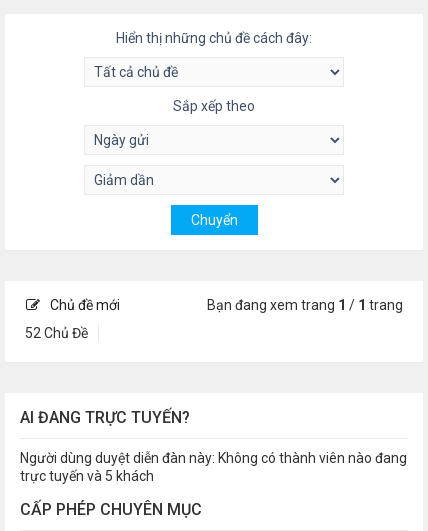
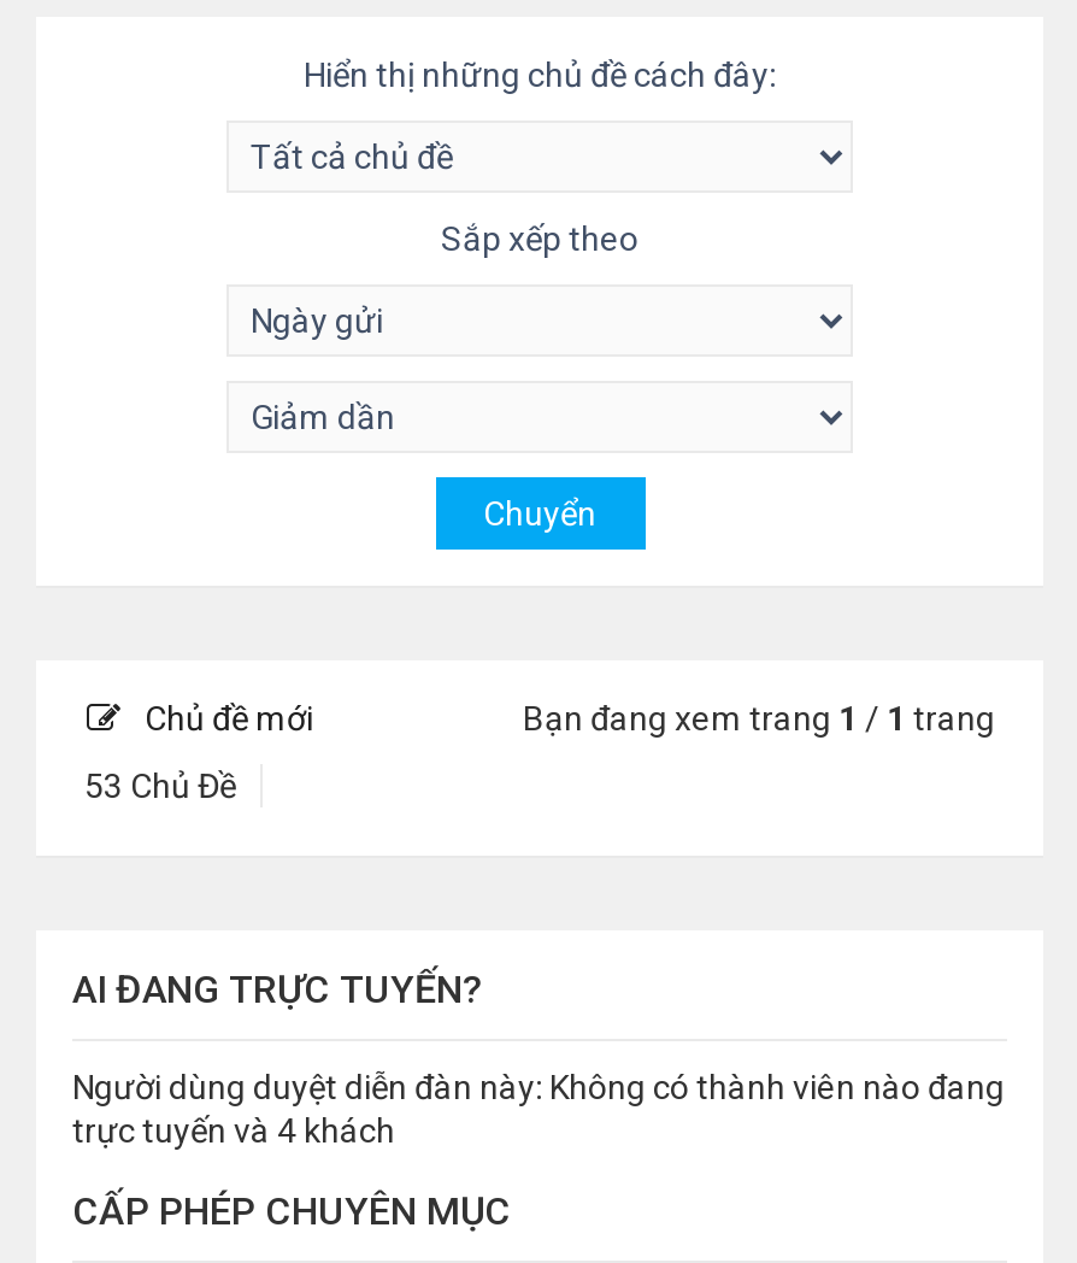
- 52 Chủ Đề
+ 53 Chủ Đề

- trực tuyến và 5 khách
+ trực tuyến và 4 khách
